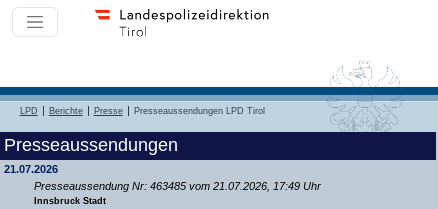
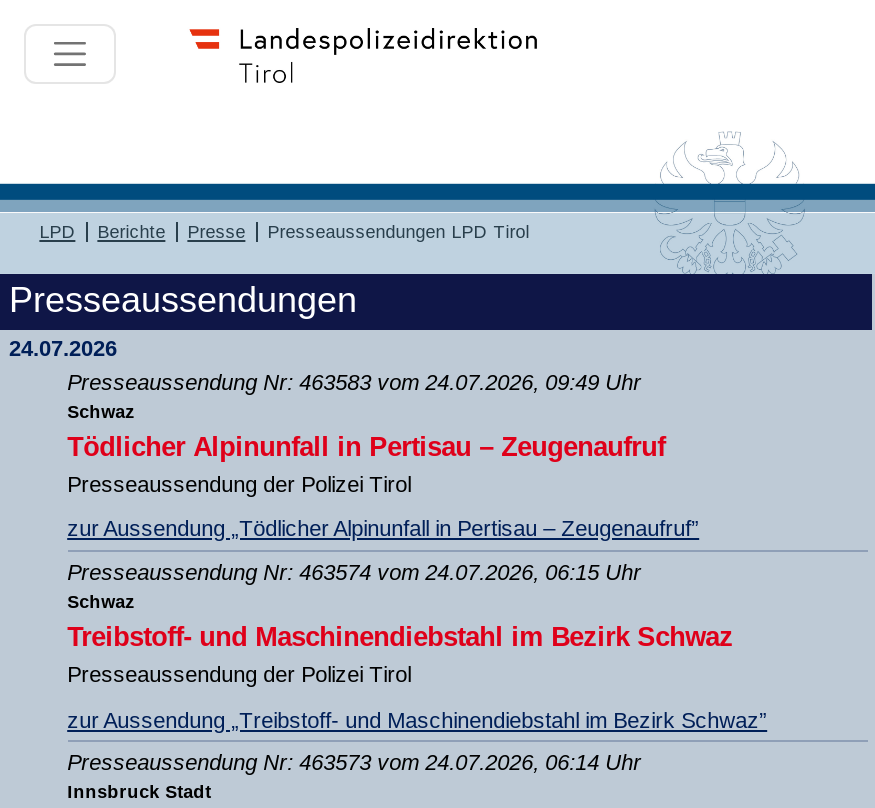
- 21.07.2026
- Presseaussendung Nr: 463485 vom 21.07.2026, 17:49 Uhr
+ 24.07.2026
+ Presseaussendung Nr: 463583 vom 24.07.2026, 09:49 Uhr
+ Schwaz
+ Tödlicher Alpinunfall in Pertisau – Zeugenaufruf
+ Presseaussendung der Polizei Tirol
+ zur Aussendung „Tödlicher Alpinunfall in Pertisau – Zeugenaufruf”
+ Presseaussendung Nr: 463574 vom 24.07.2026, 06:15 Uhr
+ Schwaz
+ Treibstoff- und Maschinendiebstahl im Bezirk Schwaz
+ Presseaussendung der Polizei Tirol
+ zur Aussendung „Treibstoff- und Maschinendiebstahl im Bezirk Schwaz”
+ Presseaussendung Nr: 463573 vom 24.07.2026, 06:14 Uhr
